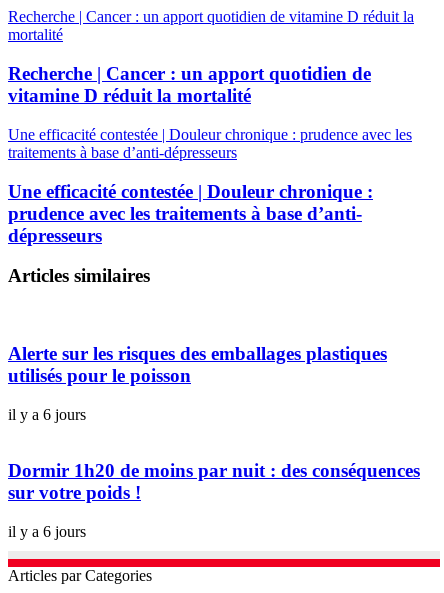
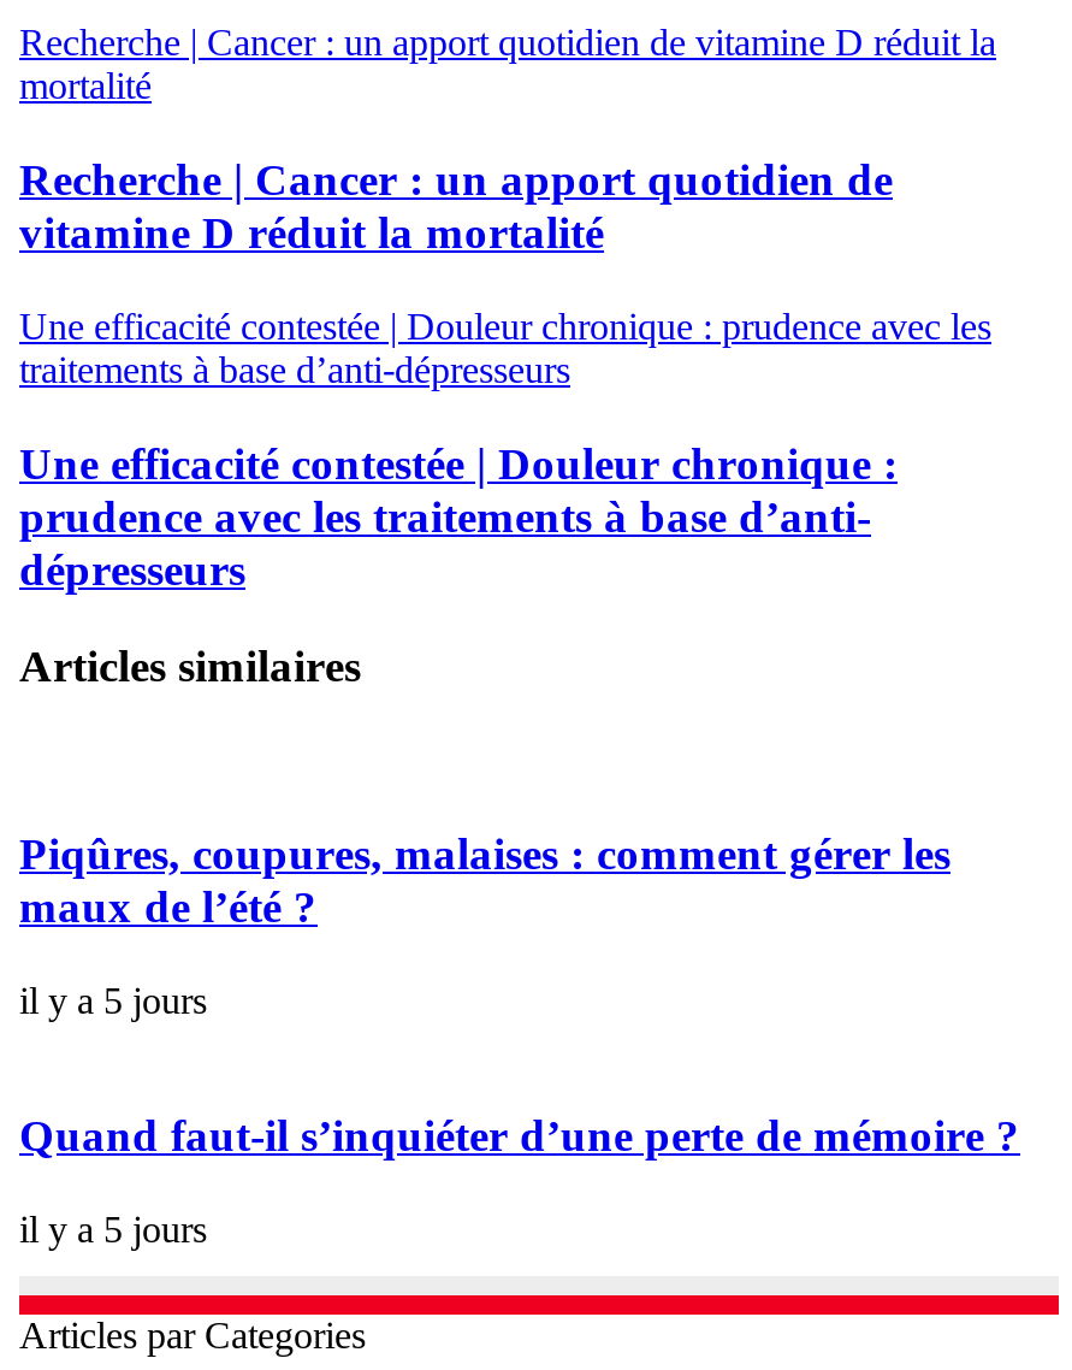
- Alerte sur les risques des emballages plastiques
- utilisés pour le poisson
+ Piqûres, coupures, malaises : comment gérer les
+ maux de l’été ?

- il y a 6 jours
+ il y a 5 jours

- Dormir 1h20 de moins par nuit : des conséquences
- sur votre poids !
+ Quand faut-il s’inquiéter d’une perte de mémoire ?

- il y a 6 jours
+ il y a 5 jours
